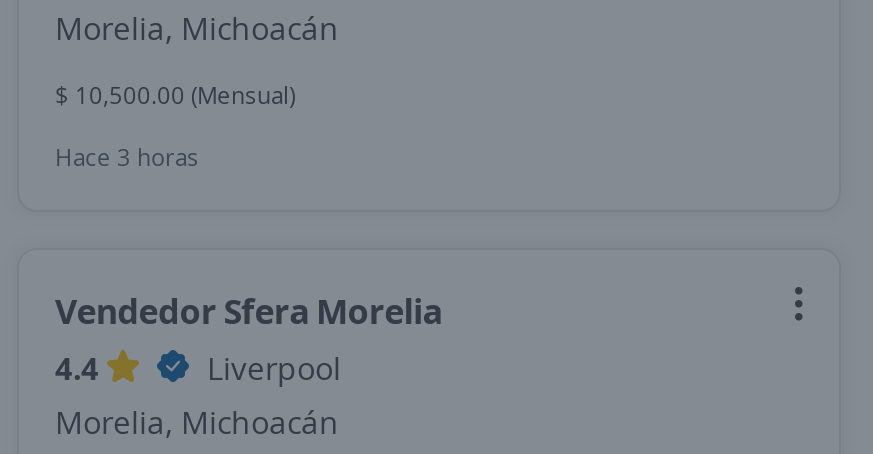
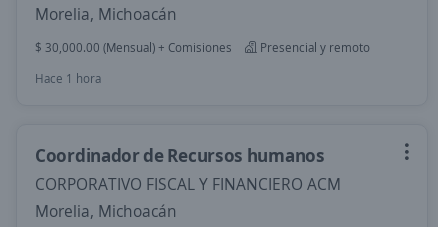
- $ 10,500.00 (Mensual)
+ $ 30,000.00 (Mensual) + Comisiones
+ Presencial y remoto

- Hace 3 horas
+ Hace 1 hora

- Vendedor Sfera Morelia
- 4.4
- Liverpool
+ Coordinador de Recursos humanos
+ CORPORATIVO FISCAL Y FINANCIERO ACM
